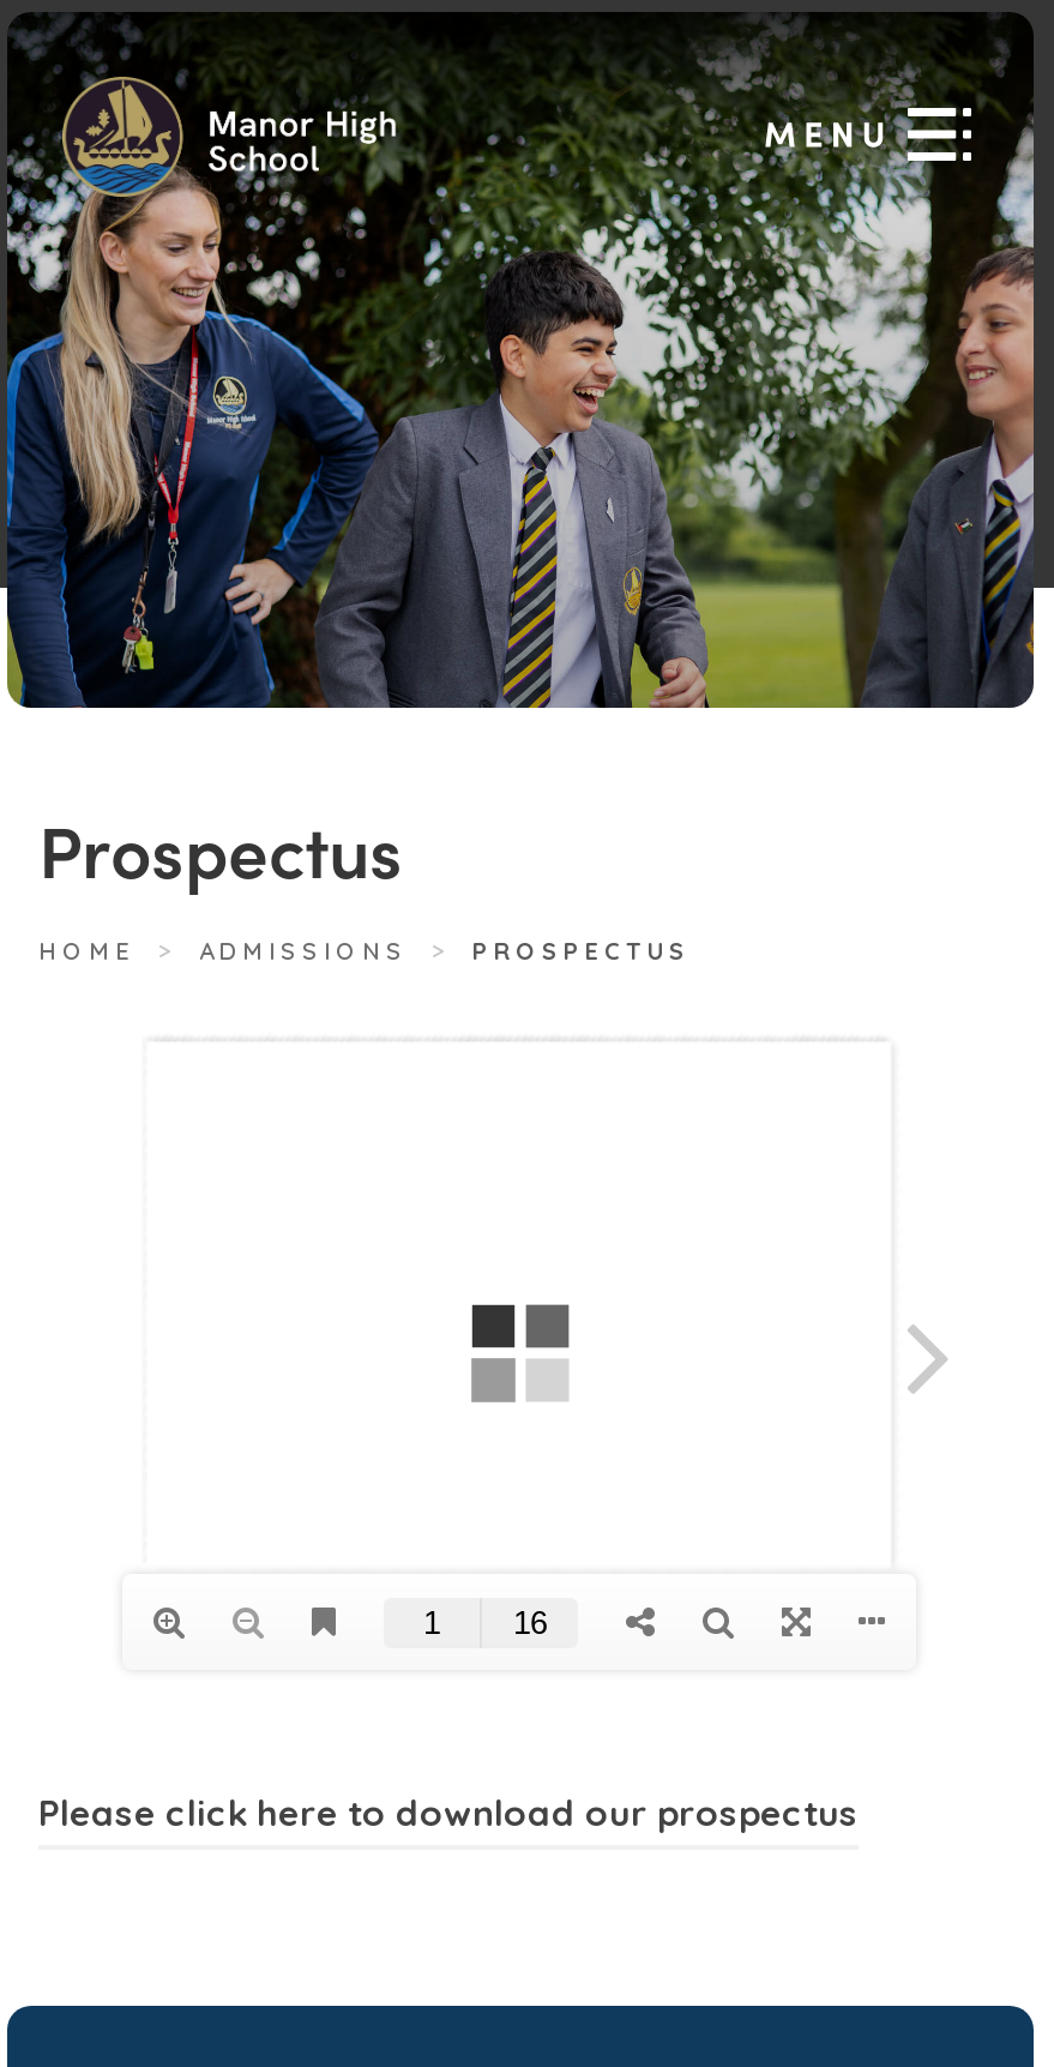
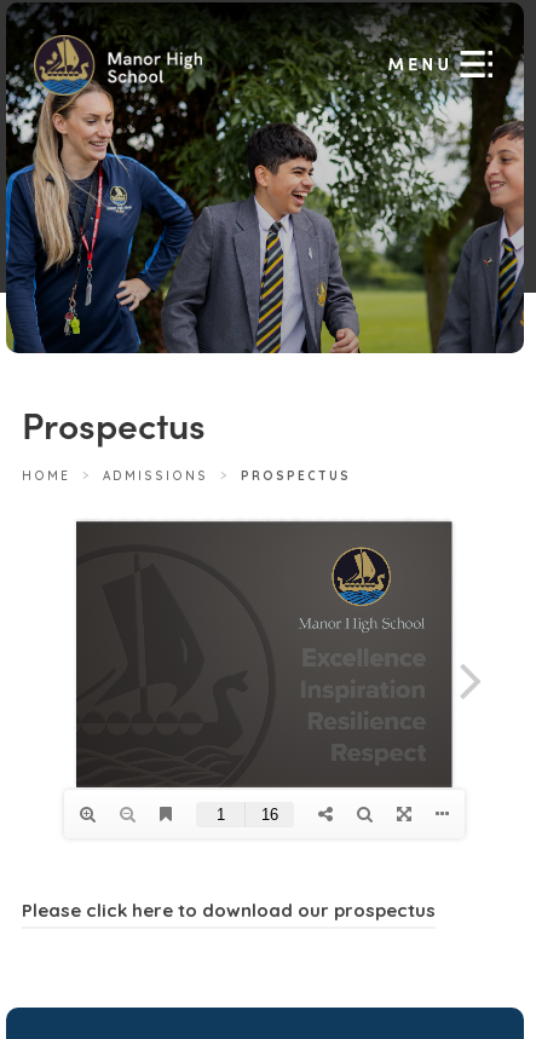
+ [image]
